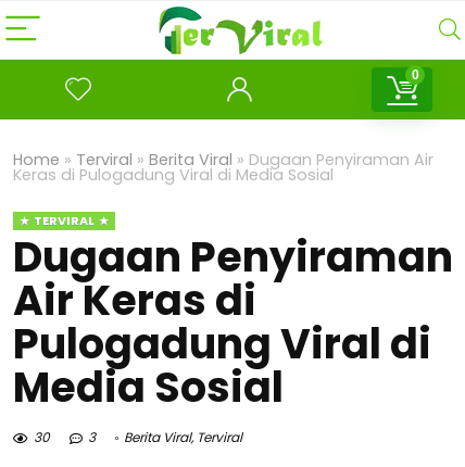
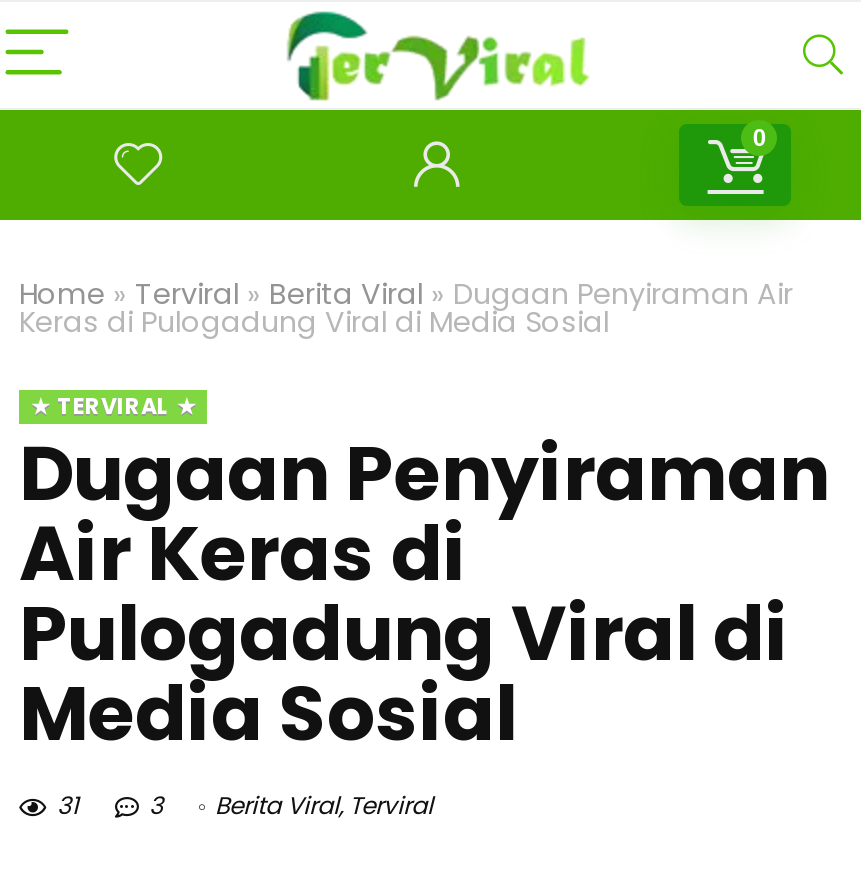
- 30
+ 31
